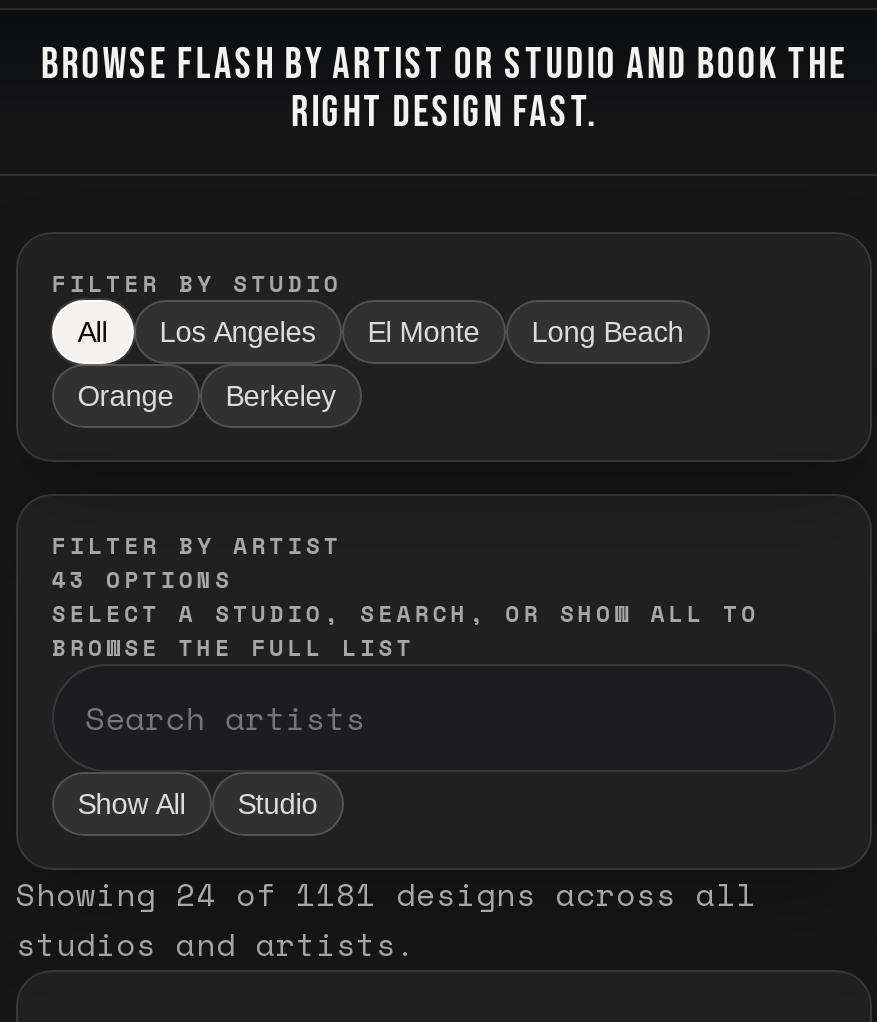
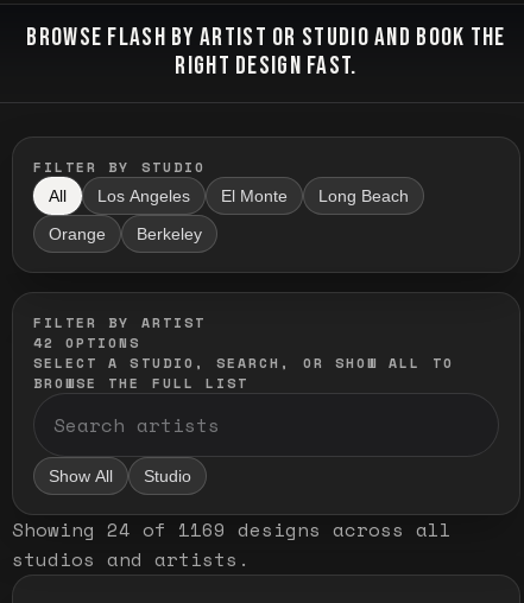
- 43 OPTIONS
+ 42 OPTIONS

- Showing 24 of 1181 designs across all
+ Showing 24 of 1169 designs across all
